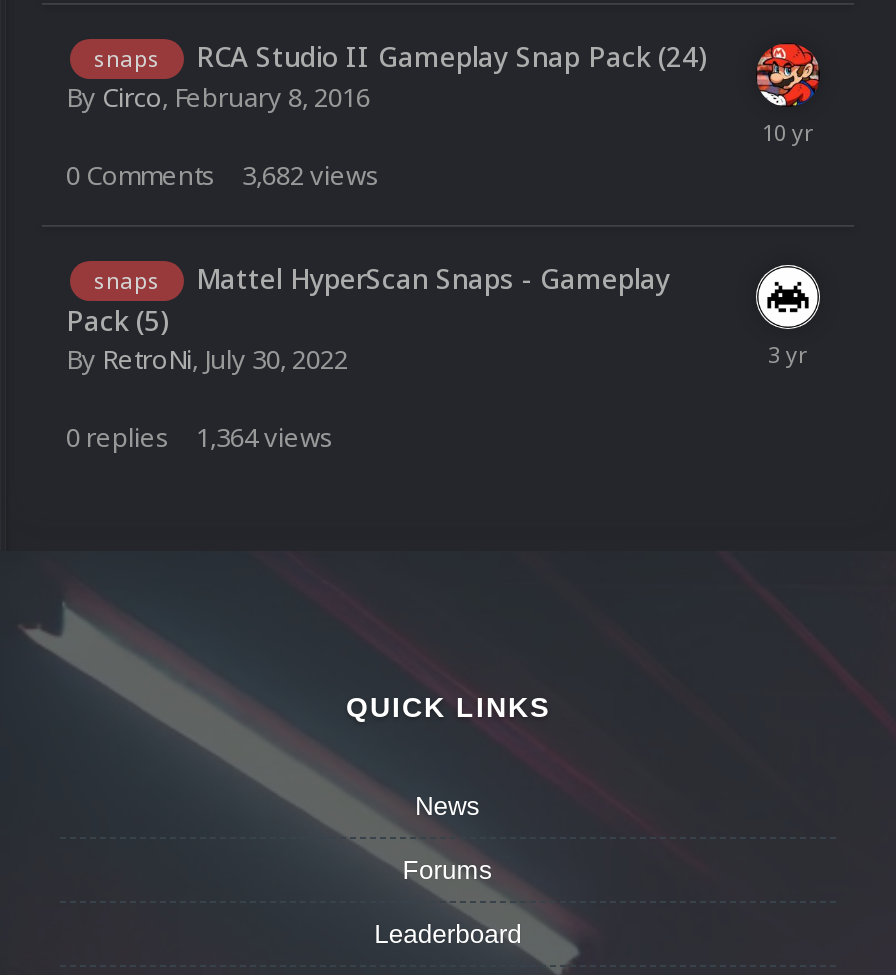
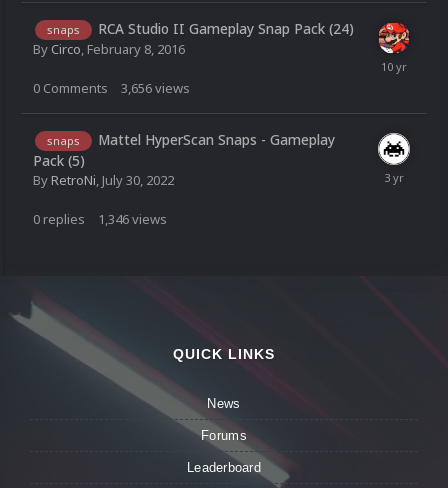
- 0 Comments 3,682 views
+ 0 Comments 3,656 views

- 0 replies 1,364 views
+ 0 replies 1,346 views
